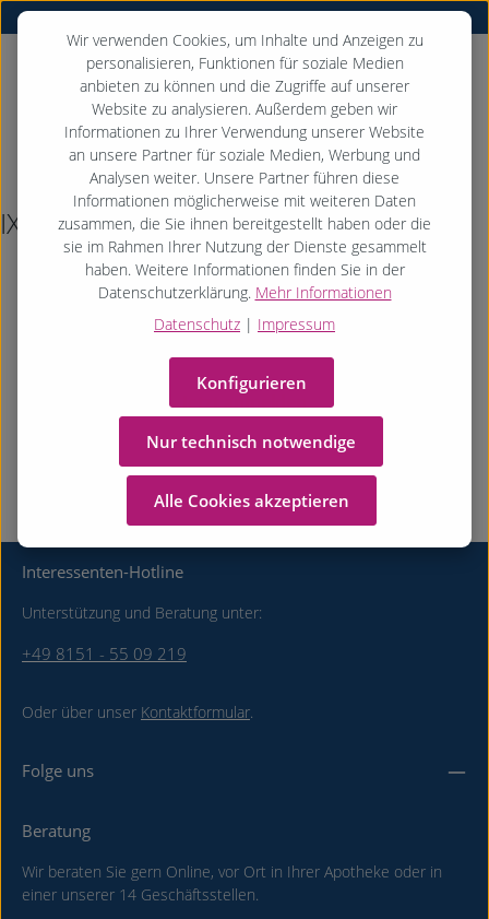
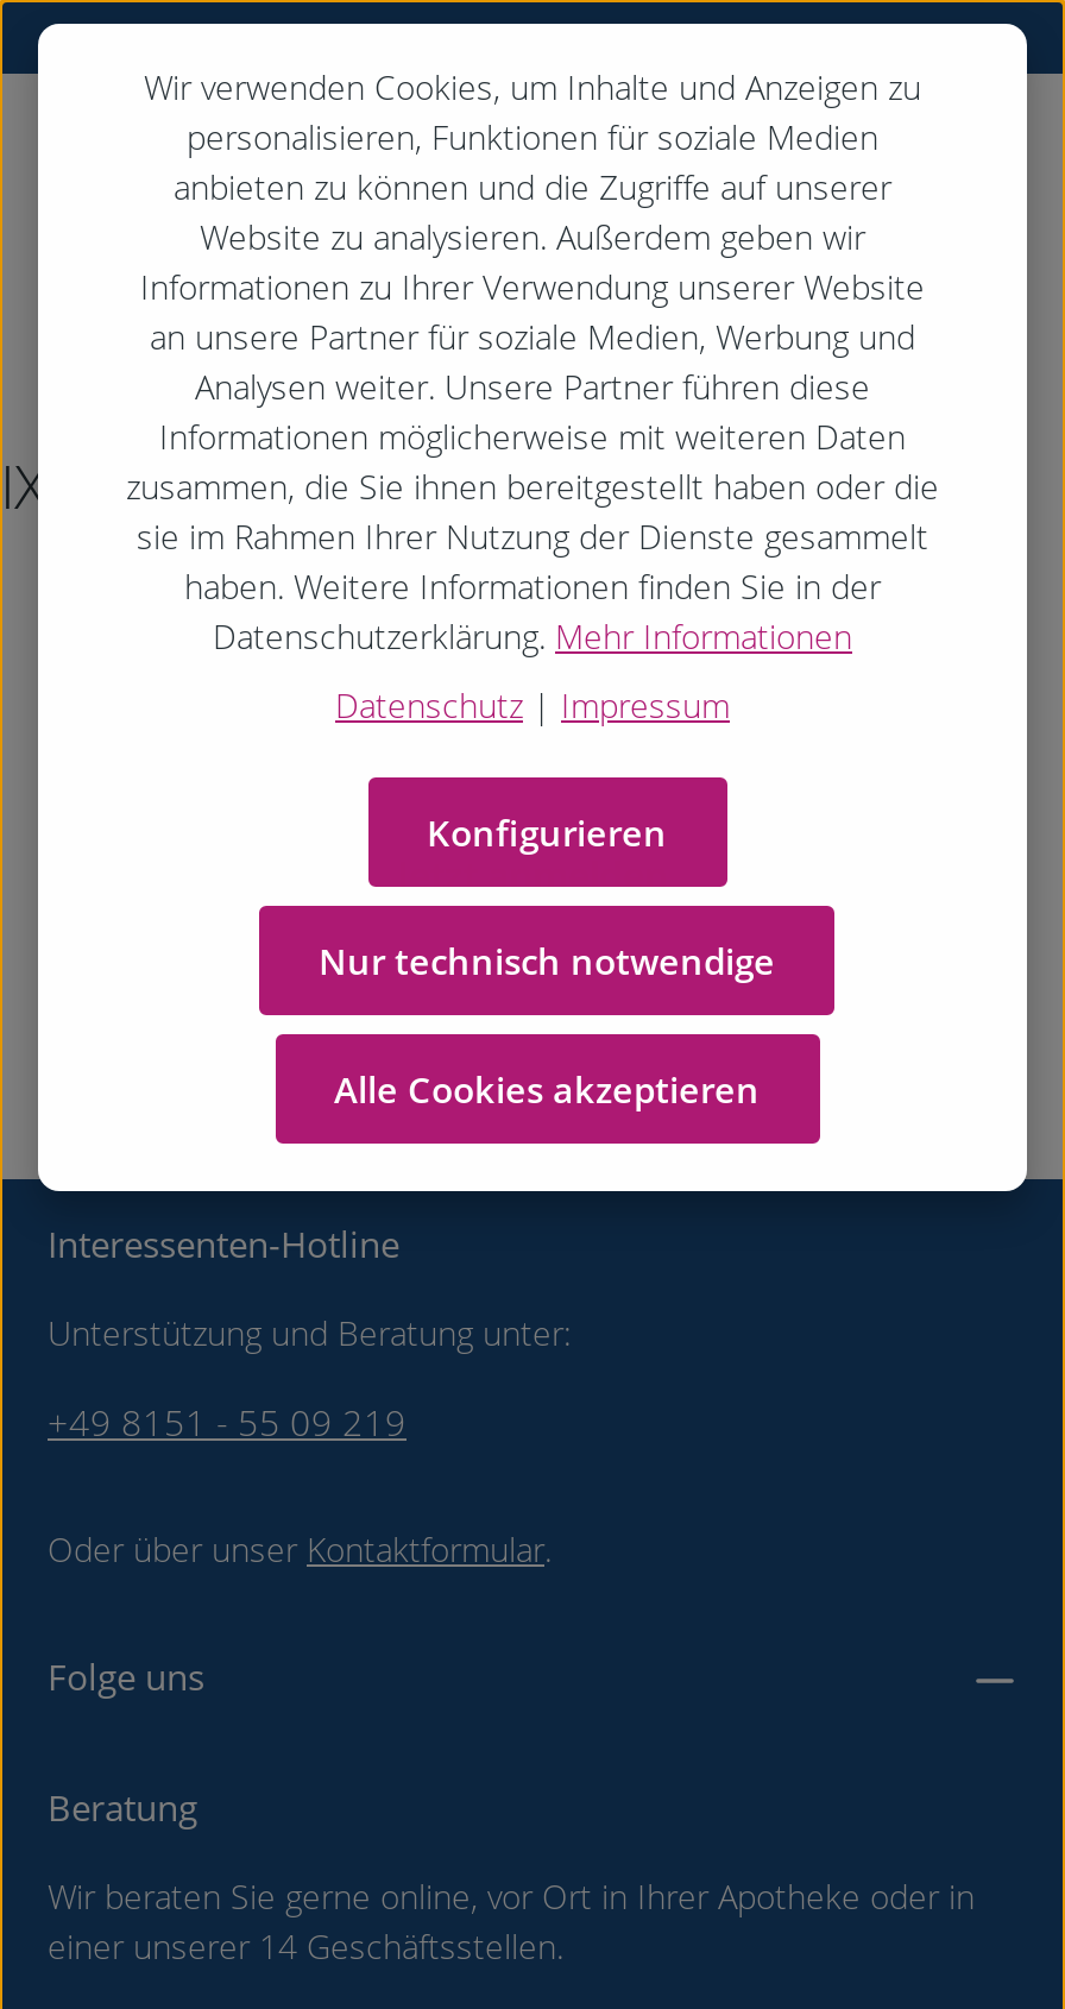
- Wir beraten Sie gern Online, vor Ort in Ihrer Apotheke oder in
+ Wir beraten Sie gerne online, vor Ort in Ihrer Apotheke oder in
